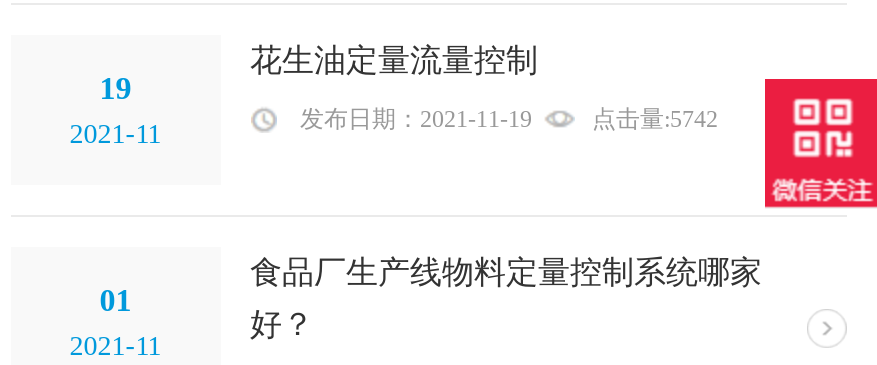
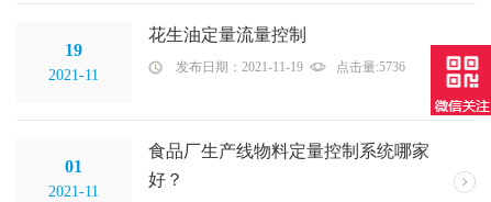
- 点击量:5742
+ 点击量:5736
